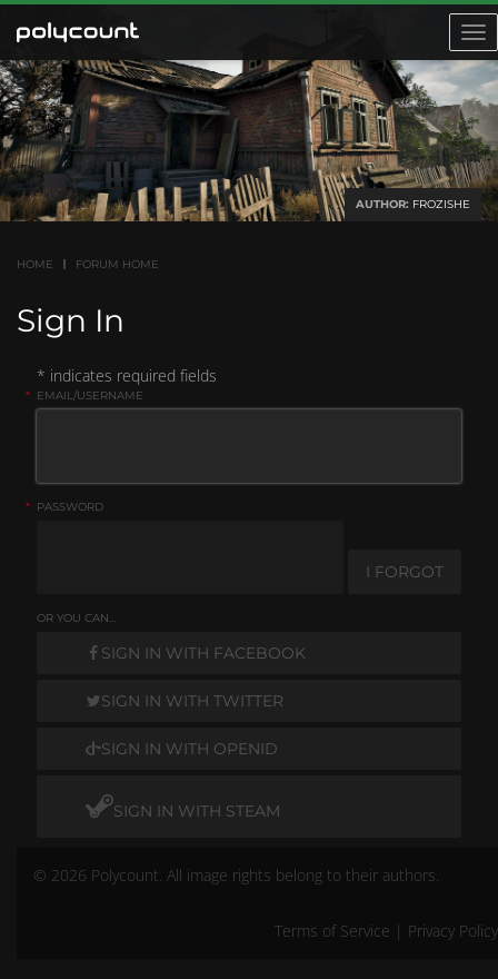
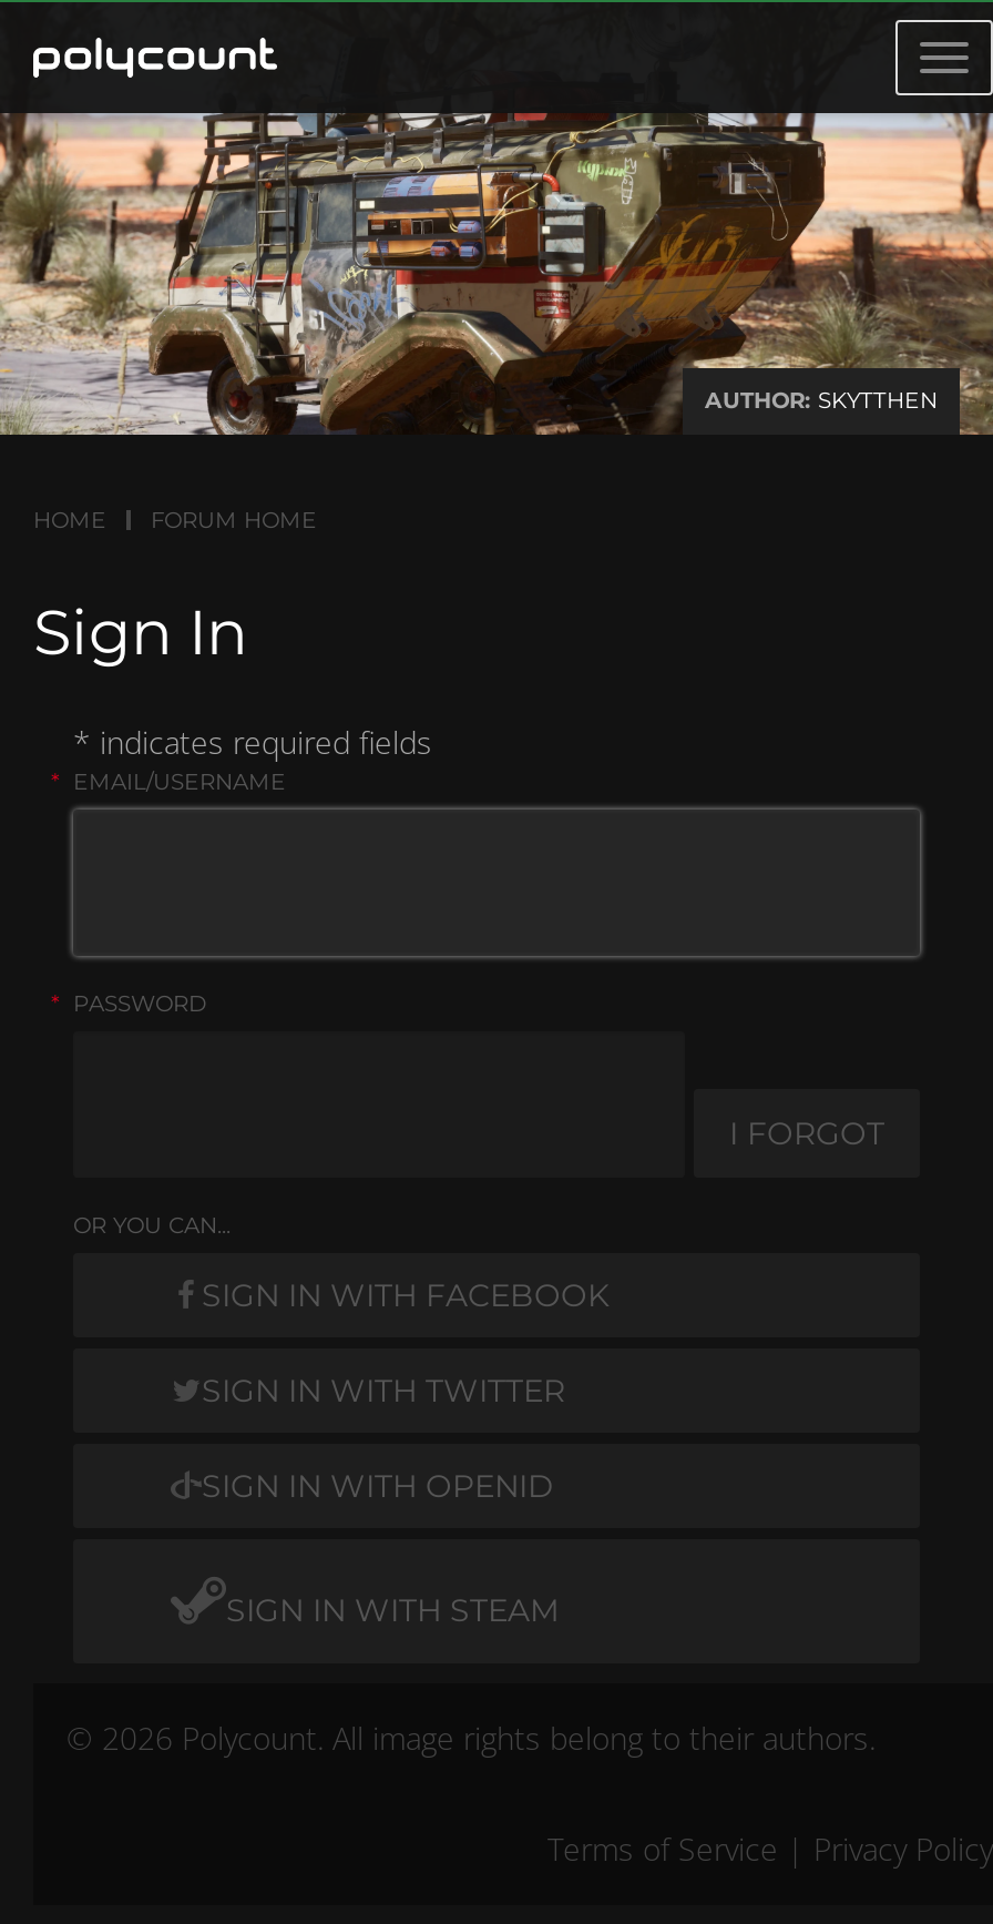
- [image]
- AUTHOR: FROZISHE
+ [image]
+ AUTHOR: SKYTTHEN
